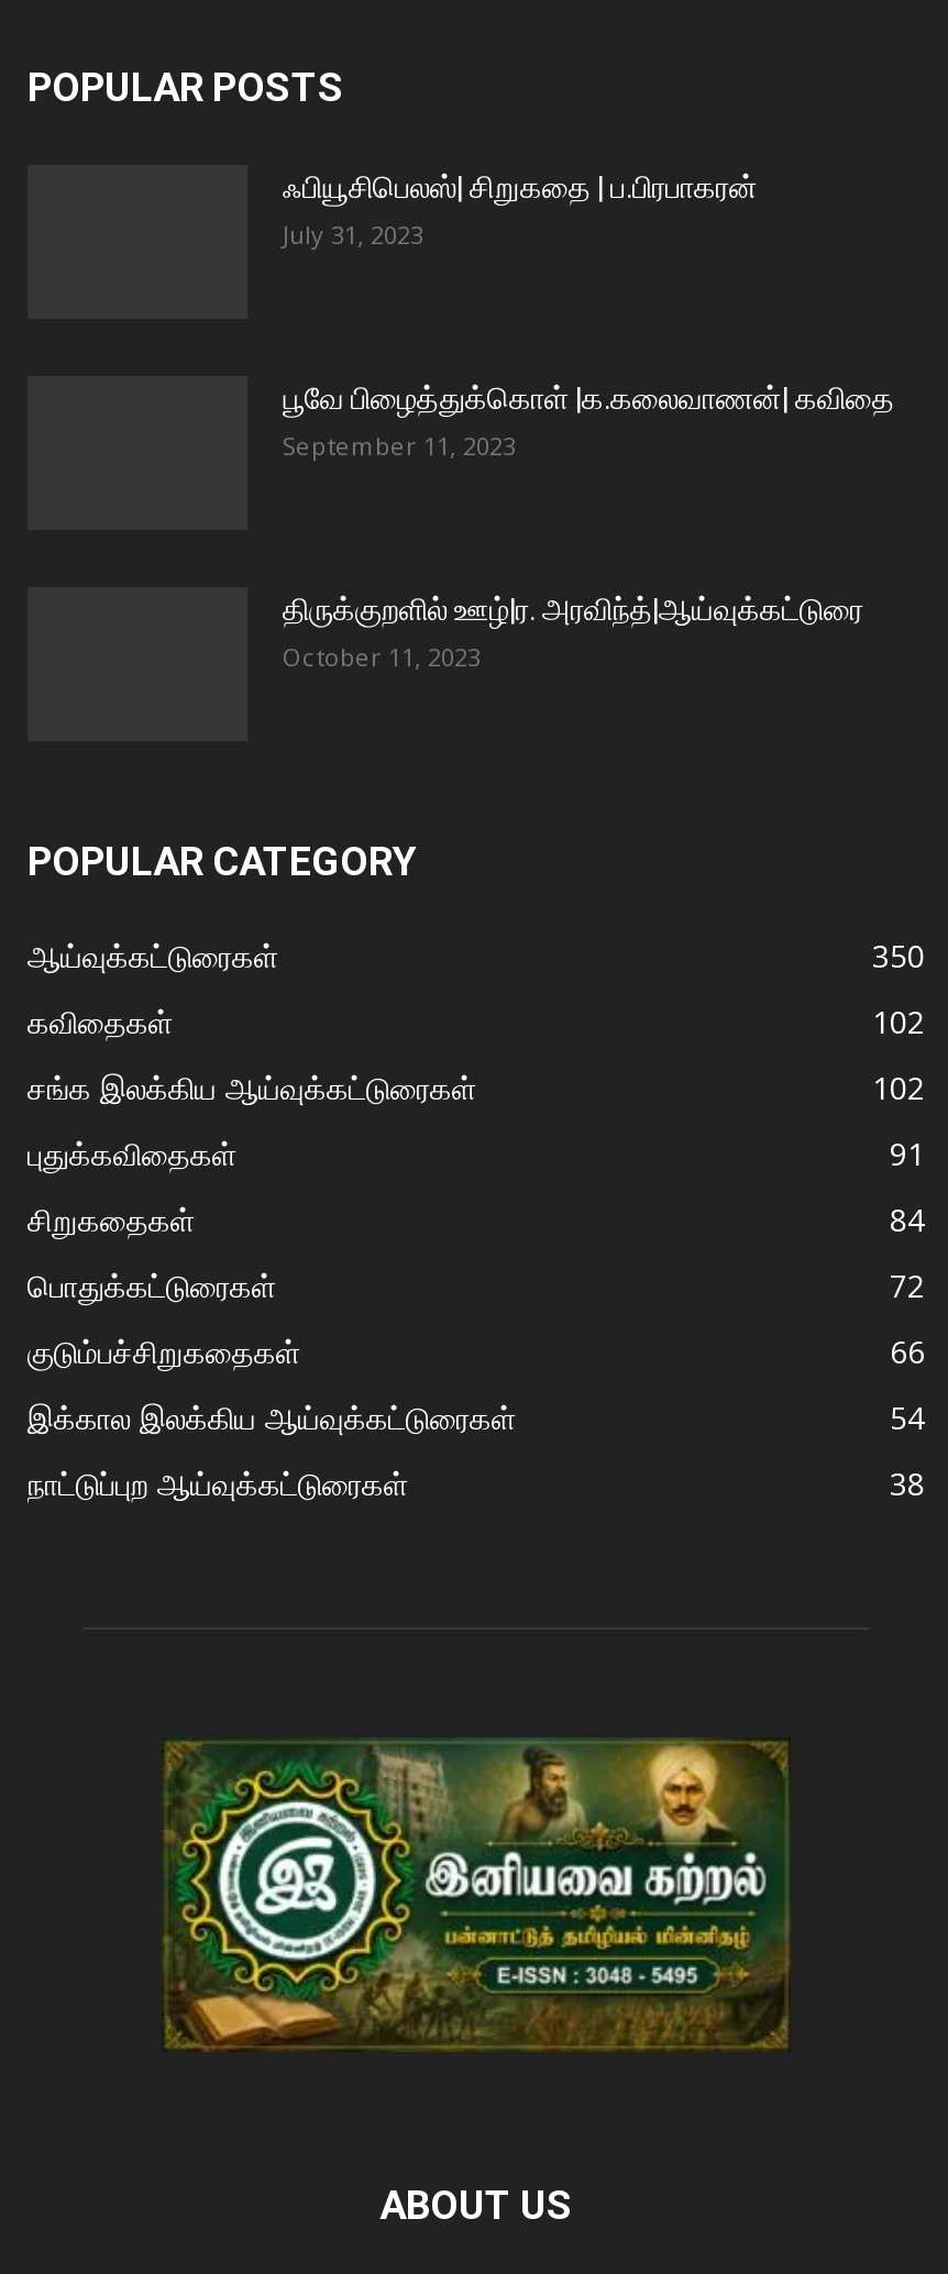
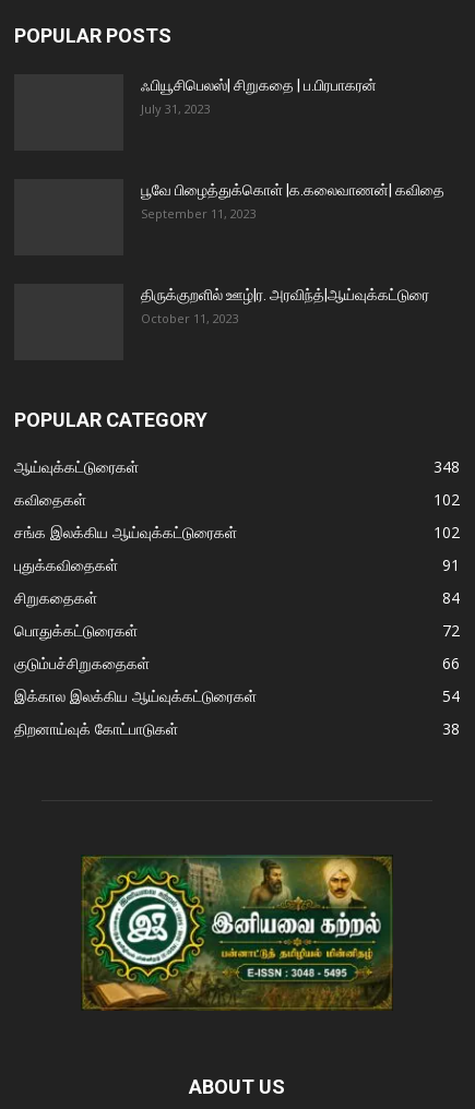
- 350
+ 348

- நாட்டுப்புற ஆய்வுக்கட்டுரைகள்
+ திறனாய்வுக் கோட்பாடுகள்
